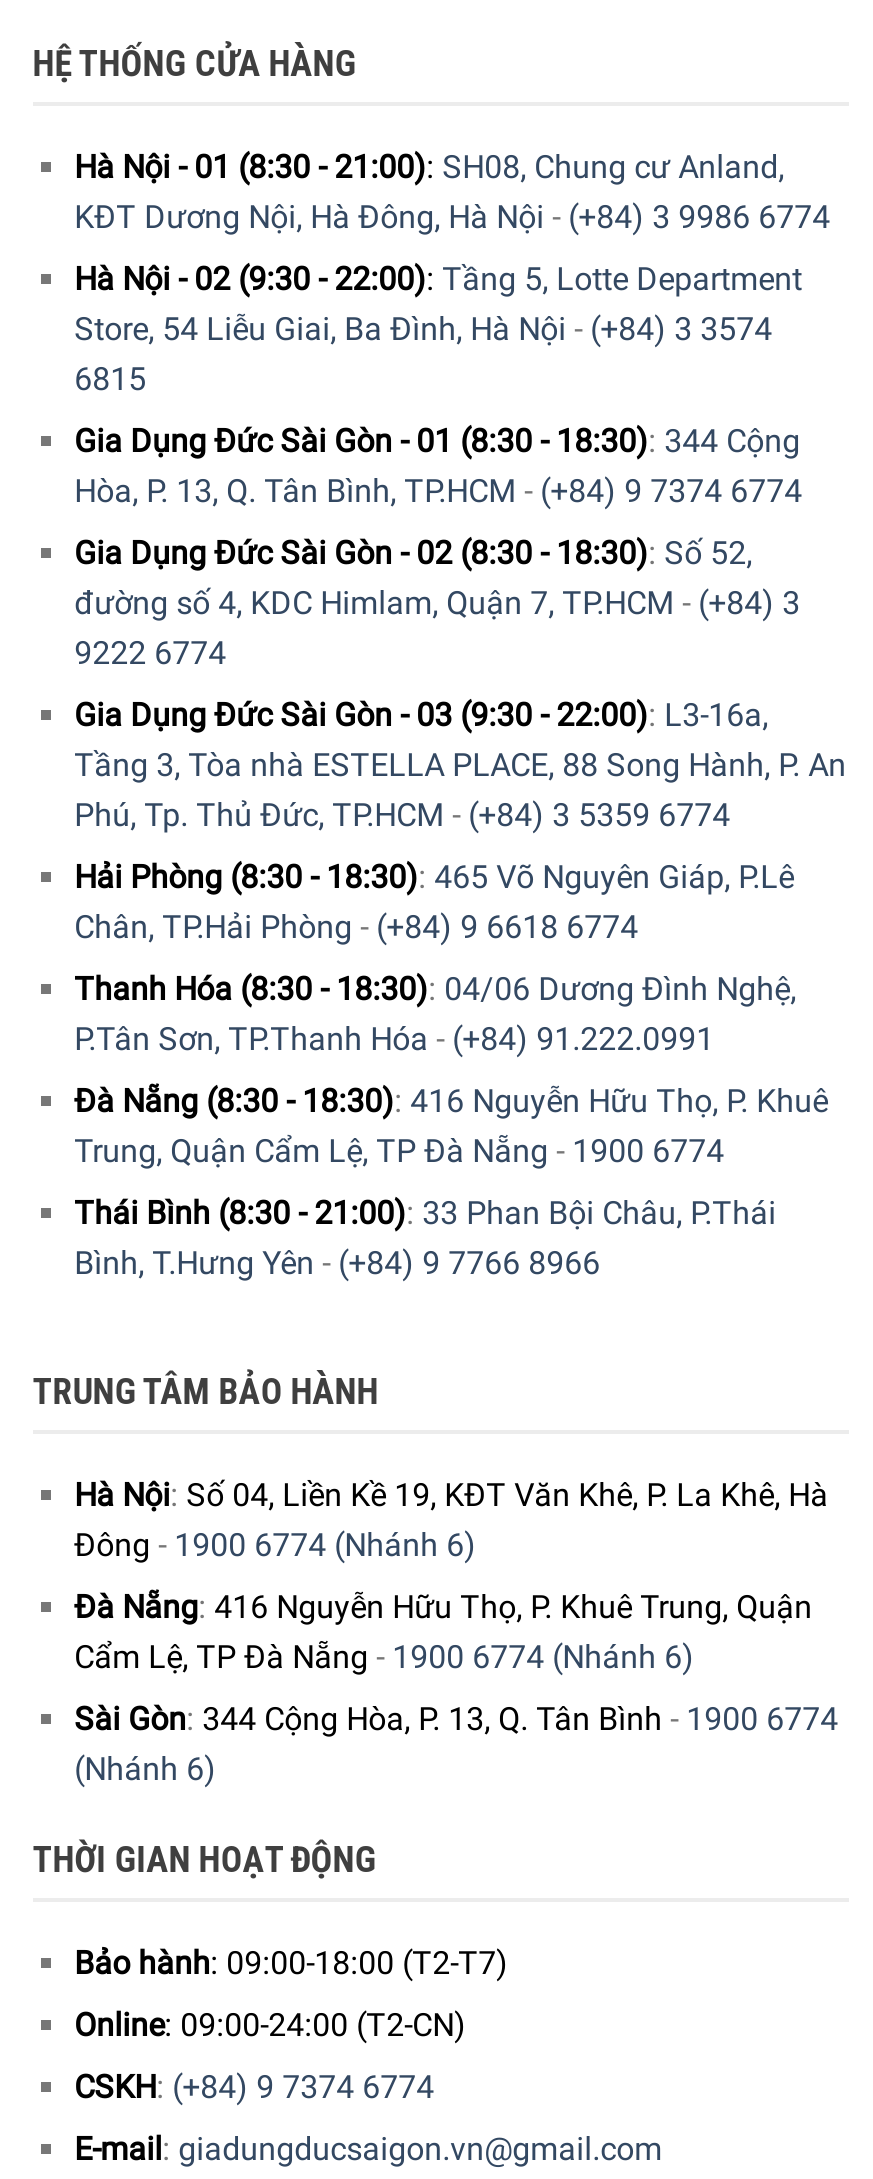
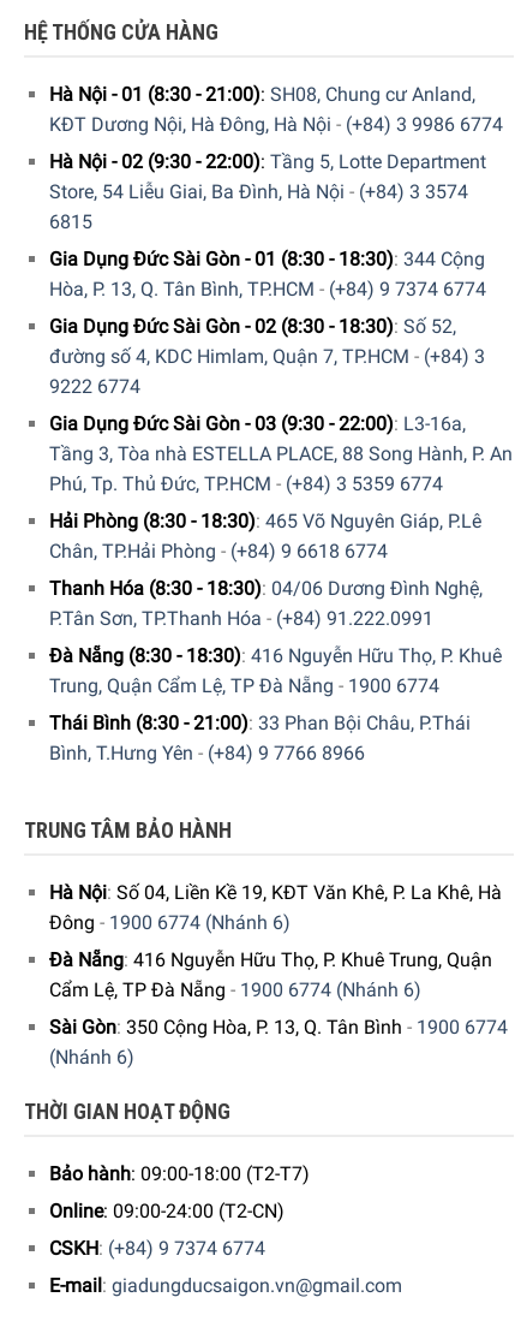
- Sài Gòn: 344 Cộng Hòa, P. 13, Q. Tân Bình - 1900 6774
+ Sài Gòn: 350 Cộng Hòa, P. 13, Q. Tân Bình - 1900 6774
